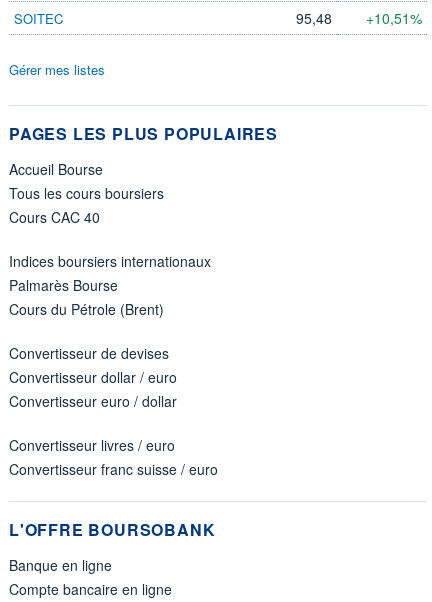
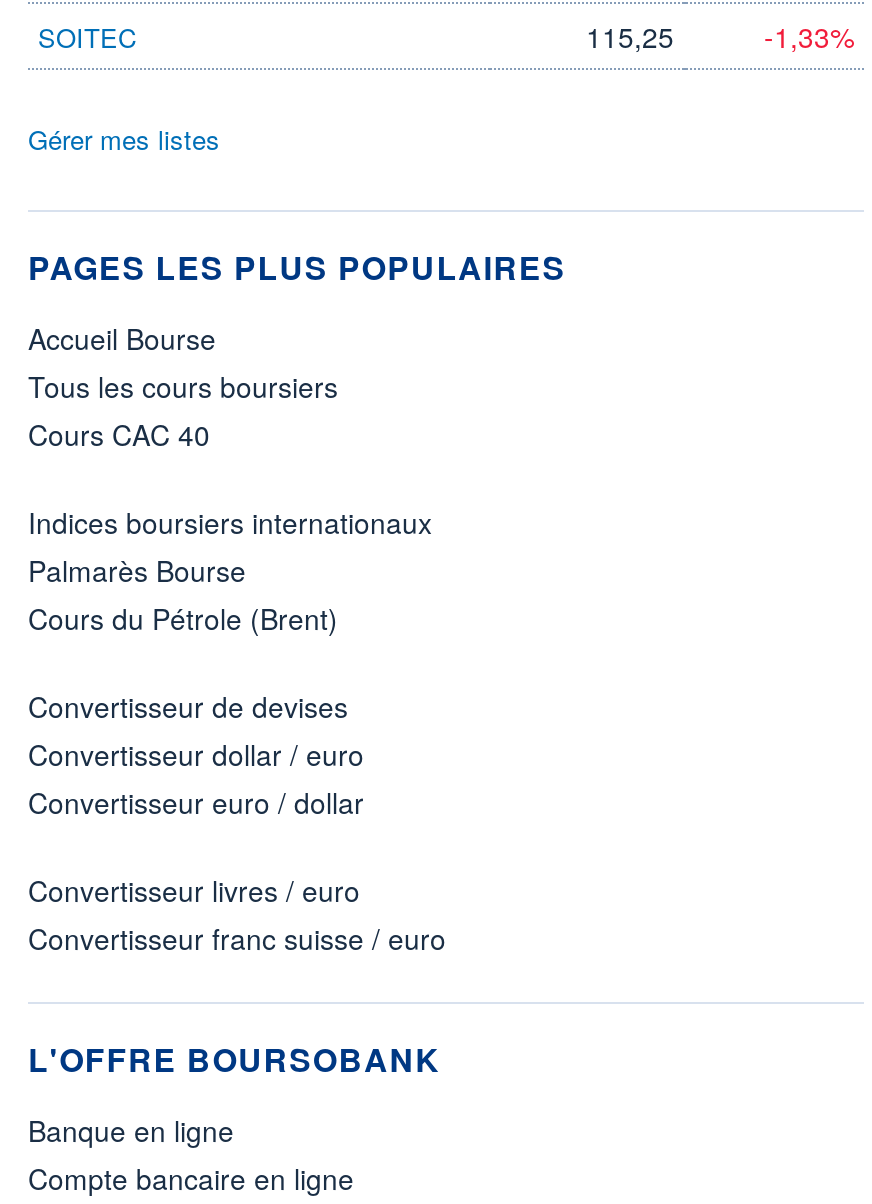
- 95,48
+ 115,25

- +10,51%
+ -1,33%
